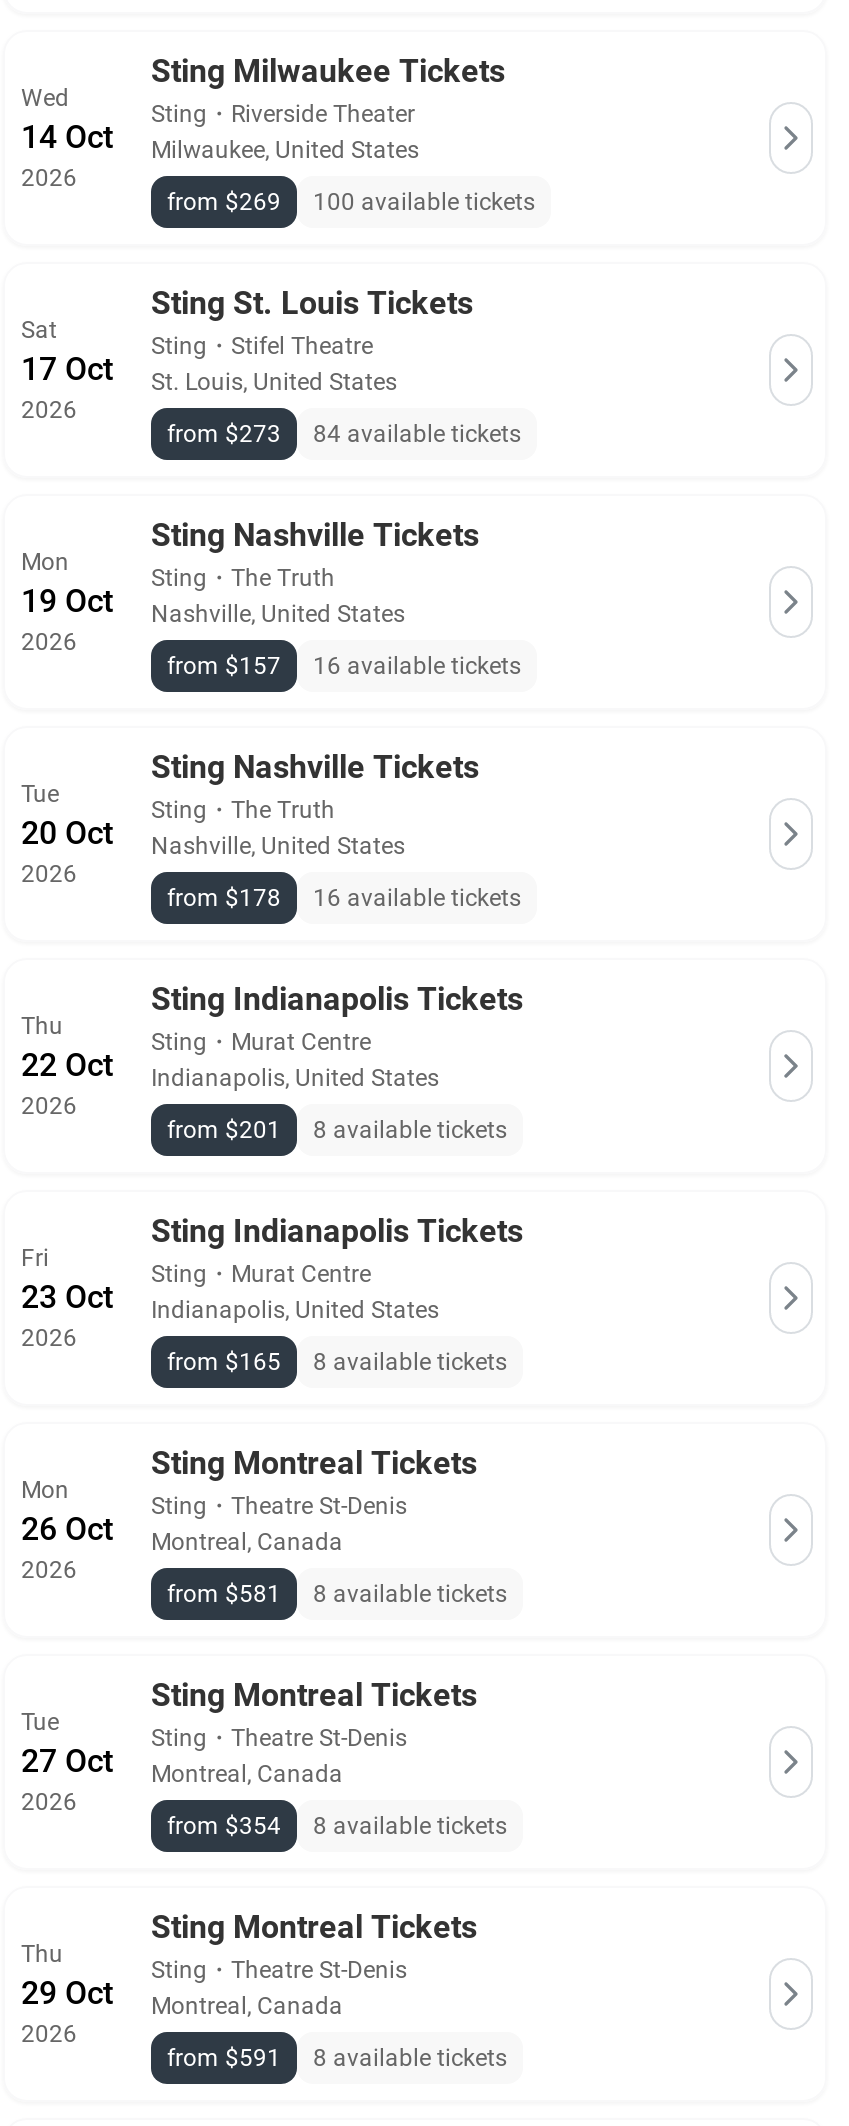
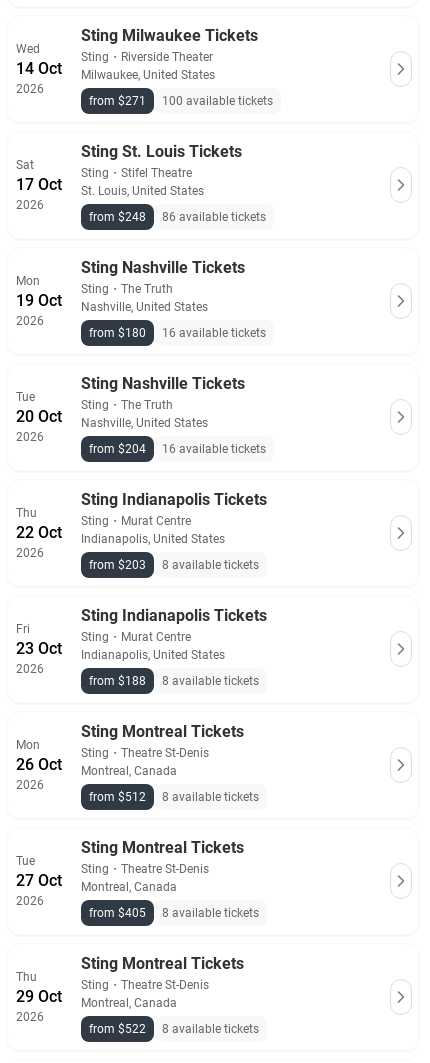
- from $269 100 available tickets
+ from $271 100 available tickets

- from $273
+ from $248

- 84 available tickets
+ 86 available tickets

- from $157 16 available tickets
+ from $180 16 available tickets

- from $178 16 available tickets
+ from $204 16 available tickets

- from $201 8 available tickets
+ from $203 8 available tickets

- from $165 8 available tickets
+ from $188 8 available tickets

- from $581 8 available tickets
+ from $512 8 available tickets

- from $354 8 available tickets
+ from $405 8 available tickets

- from $591 8 available tickets
+ from $522 8 available tickets
